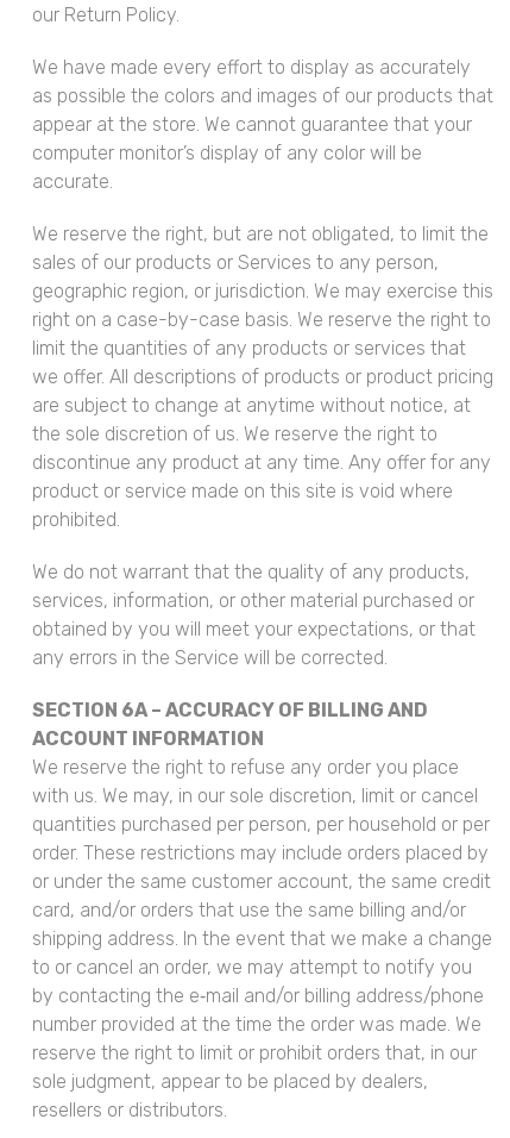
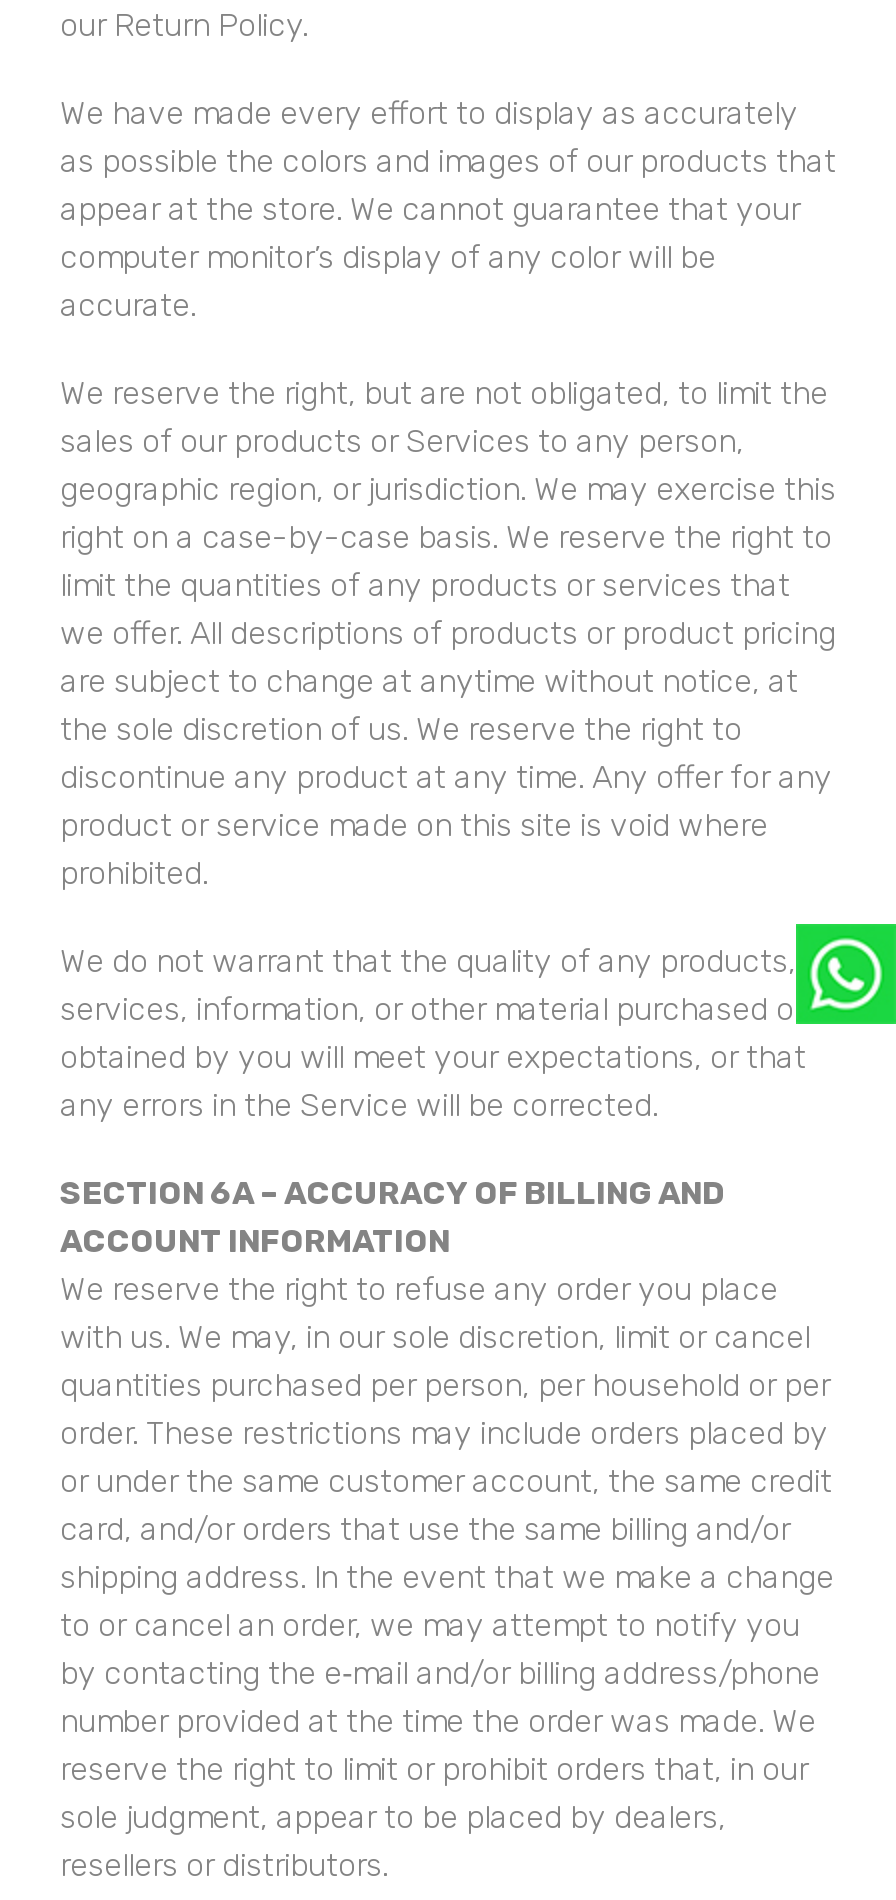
+ [image]
